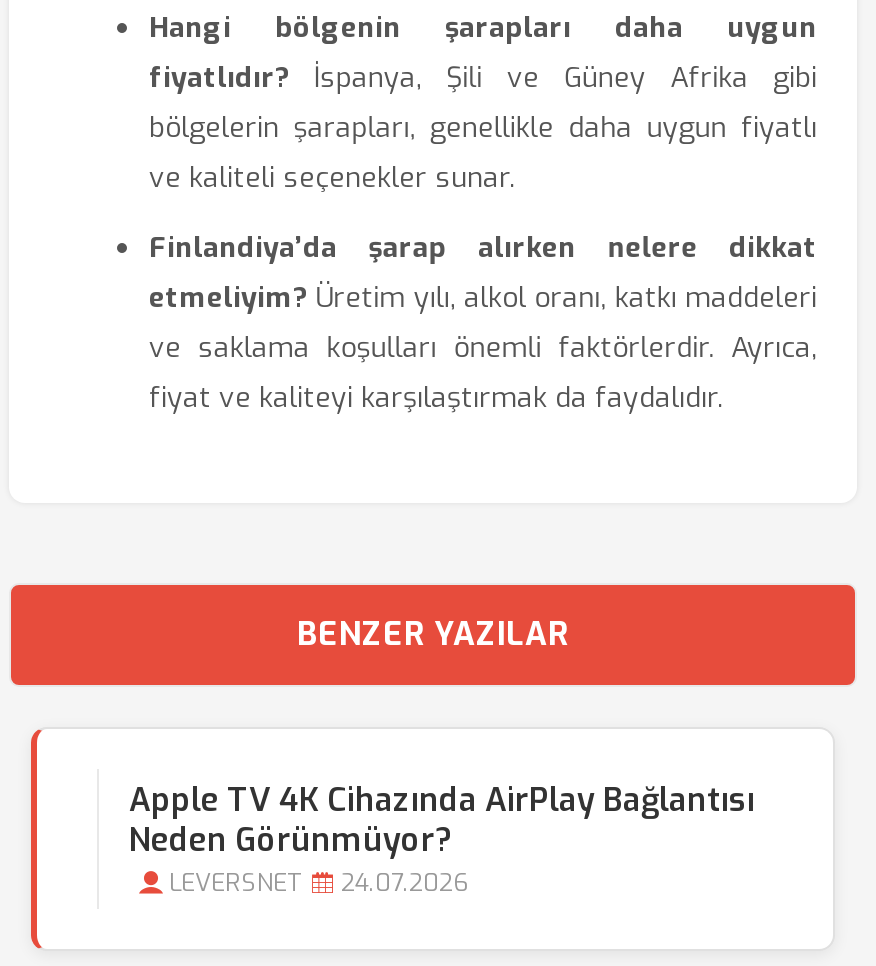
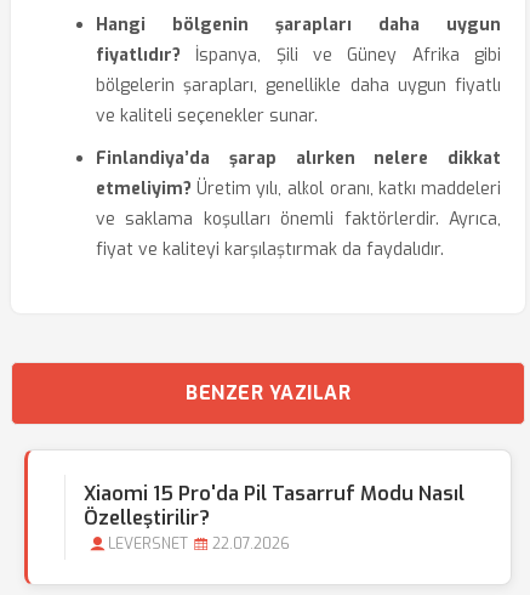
- Apple TV 4K Cihazında AirPlay Bağlantısı
- Neden Görünmüyor?
+ Xiaomi 15 Pro'da Pil Tasarruf Modu Nasıl
+ Özelleştirilir?

- LEVERSNET 24.07.2026
+ LEVERSNET 22.07.2026
